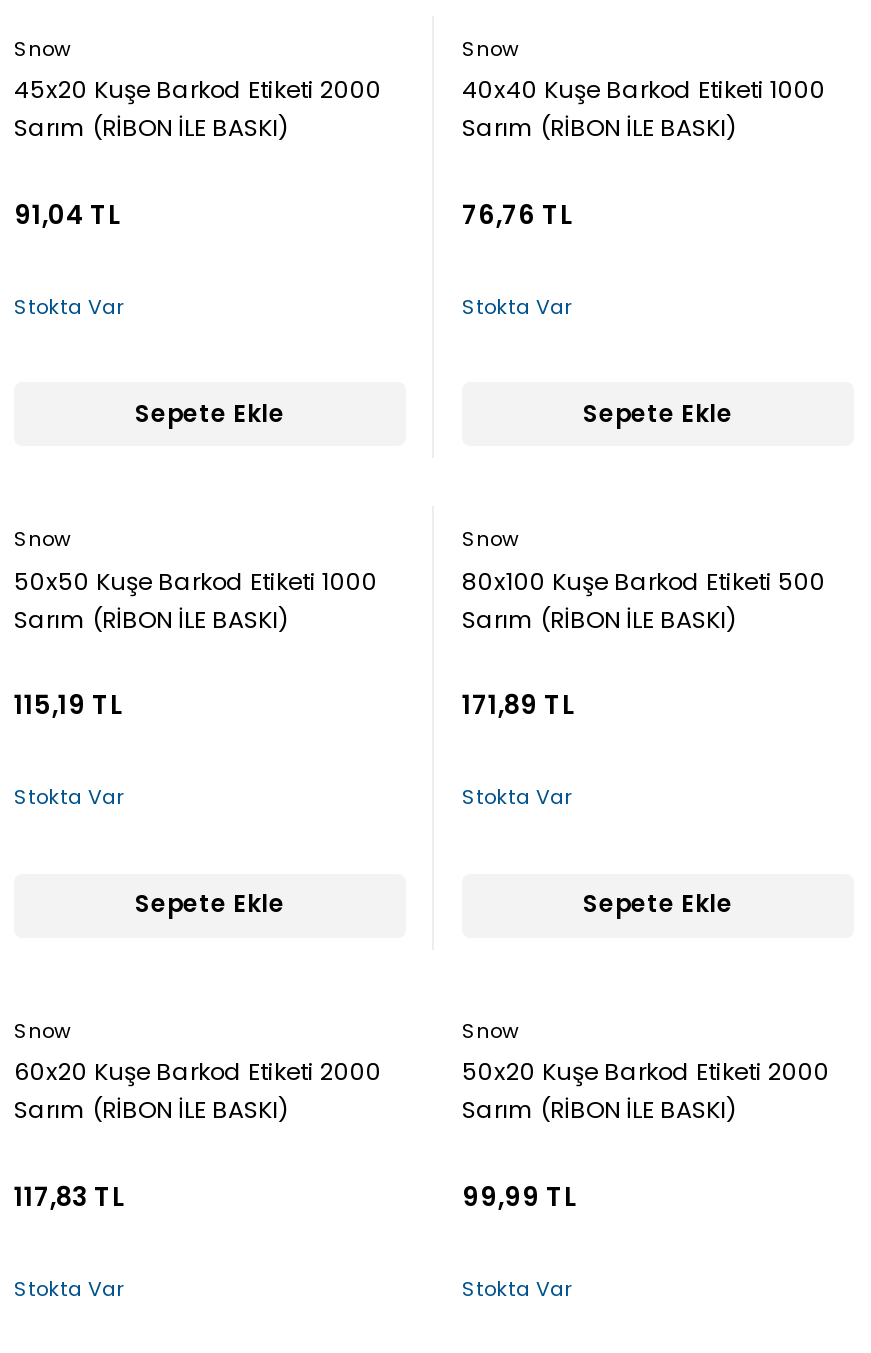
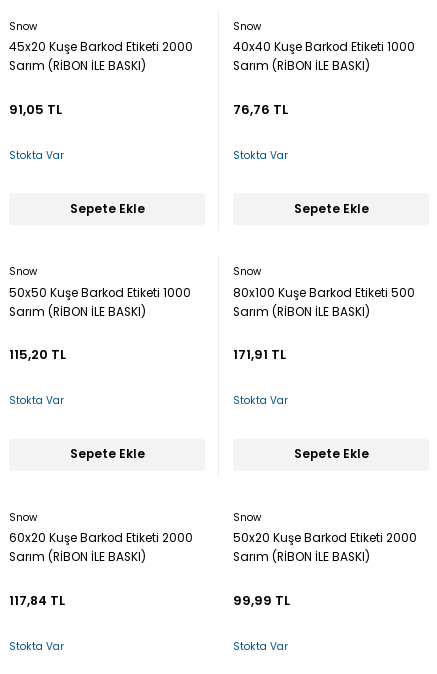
- 91,04 TL
+ 91,05 TL

- 115,19 TL
+ 115,20 TL

- 171,89 TL
+ 171,91 TL

- 117,83 TL
+ 117,84 TL
